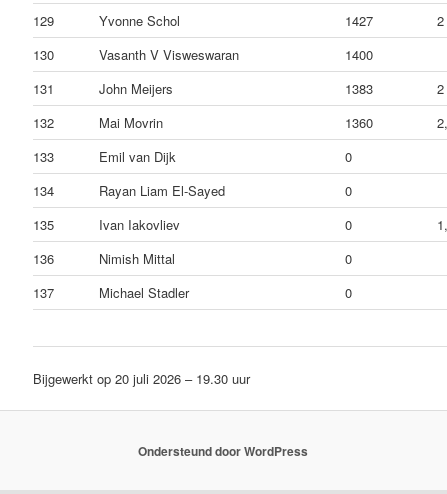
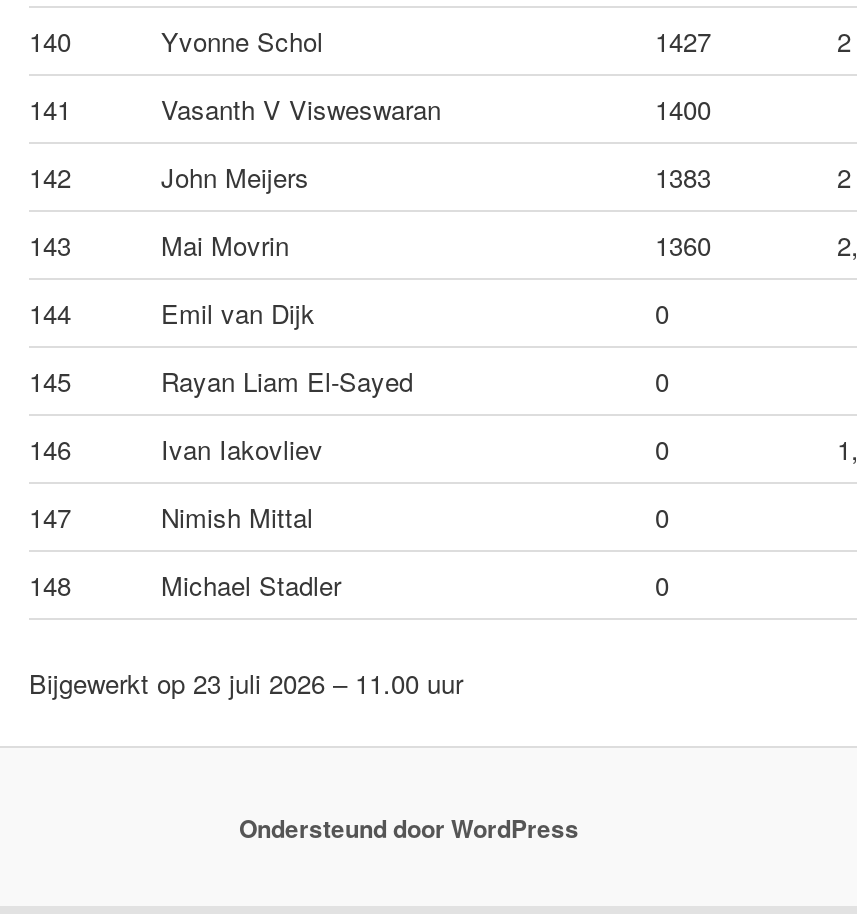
- 129
+ 140

- 130
+ 141

- 131
+ 142

- 132
+ 143

- 133
+ 144

- 134
+ 145

- 135
+ 146

- 136
+ 147

- 137
+ 148

- Bijgewerkt op 20 juli 2026 – 19.30 uur
+ Bijgewerkt op 23 juli 2026 – 11.00 uur
